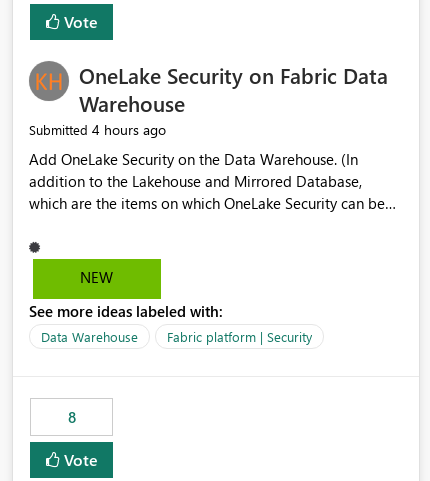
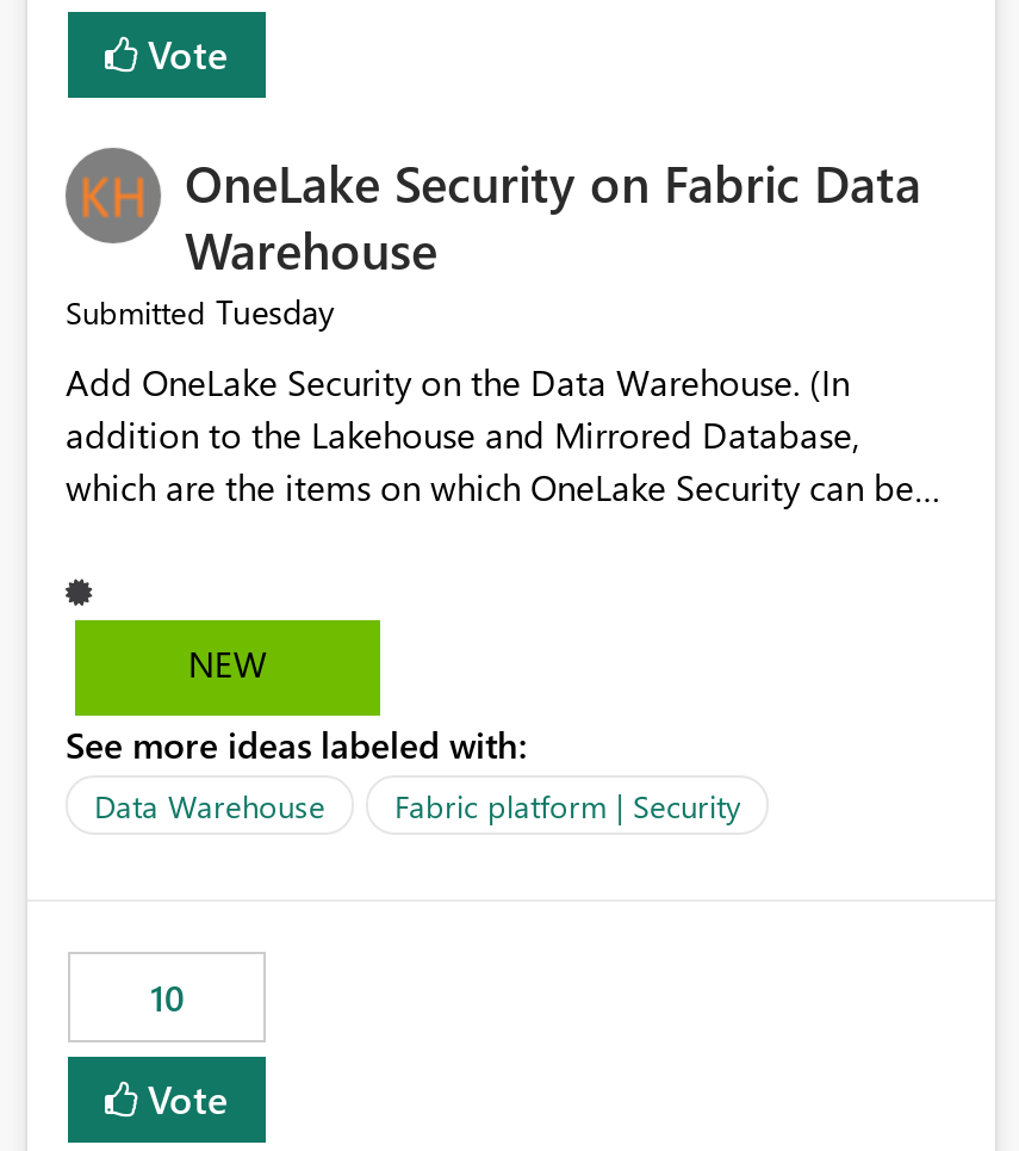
- Submitted 4 hours ago
+ Submitted Tuesday

- 8
+ 10
